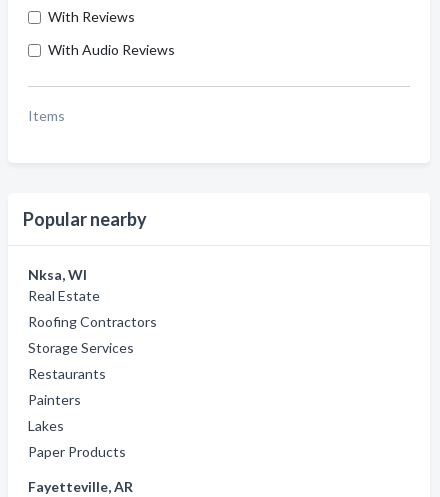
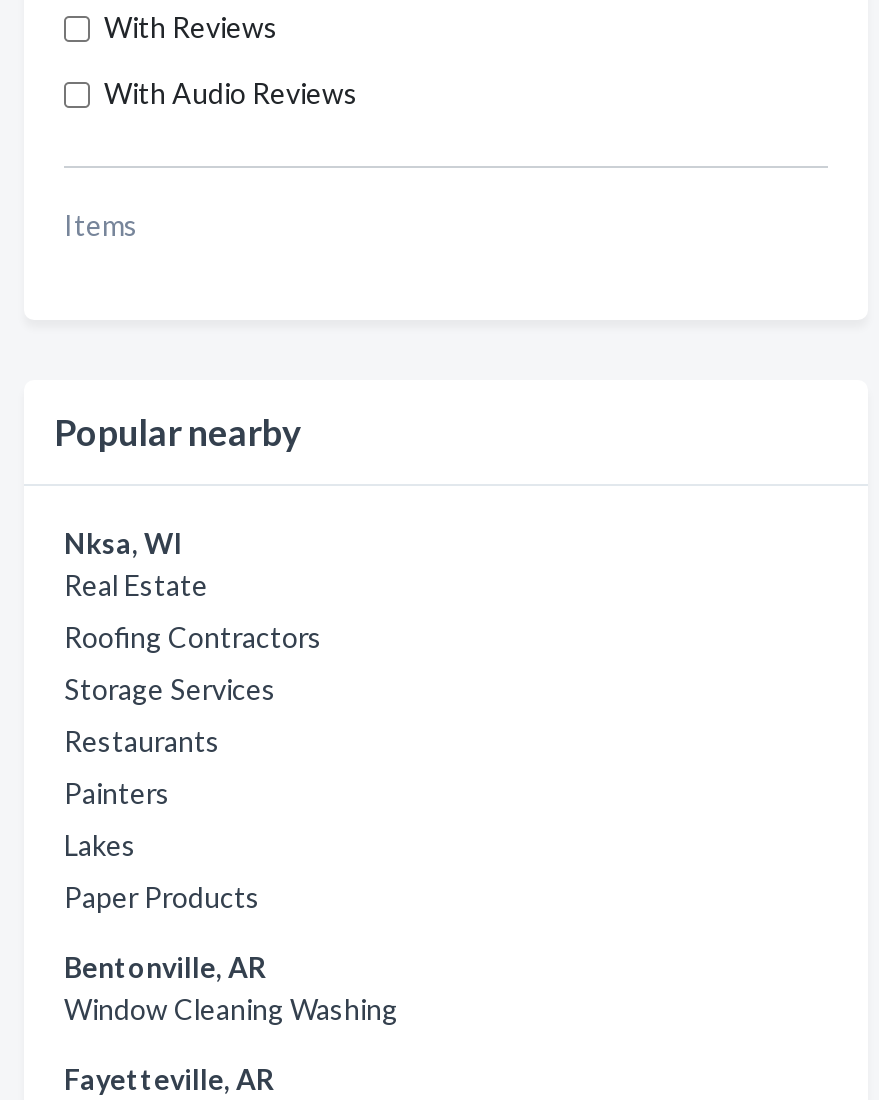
+ Bentonville, AR
+ Window Cleaning Washing
